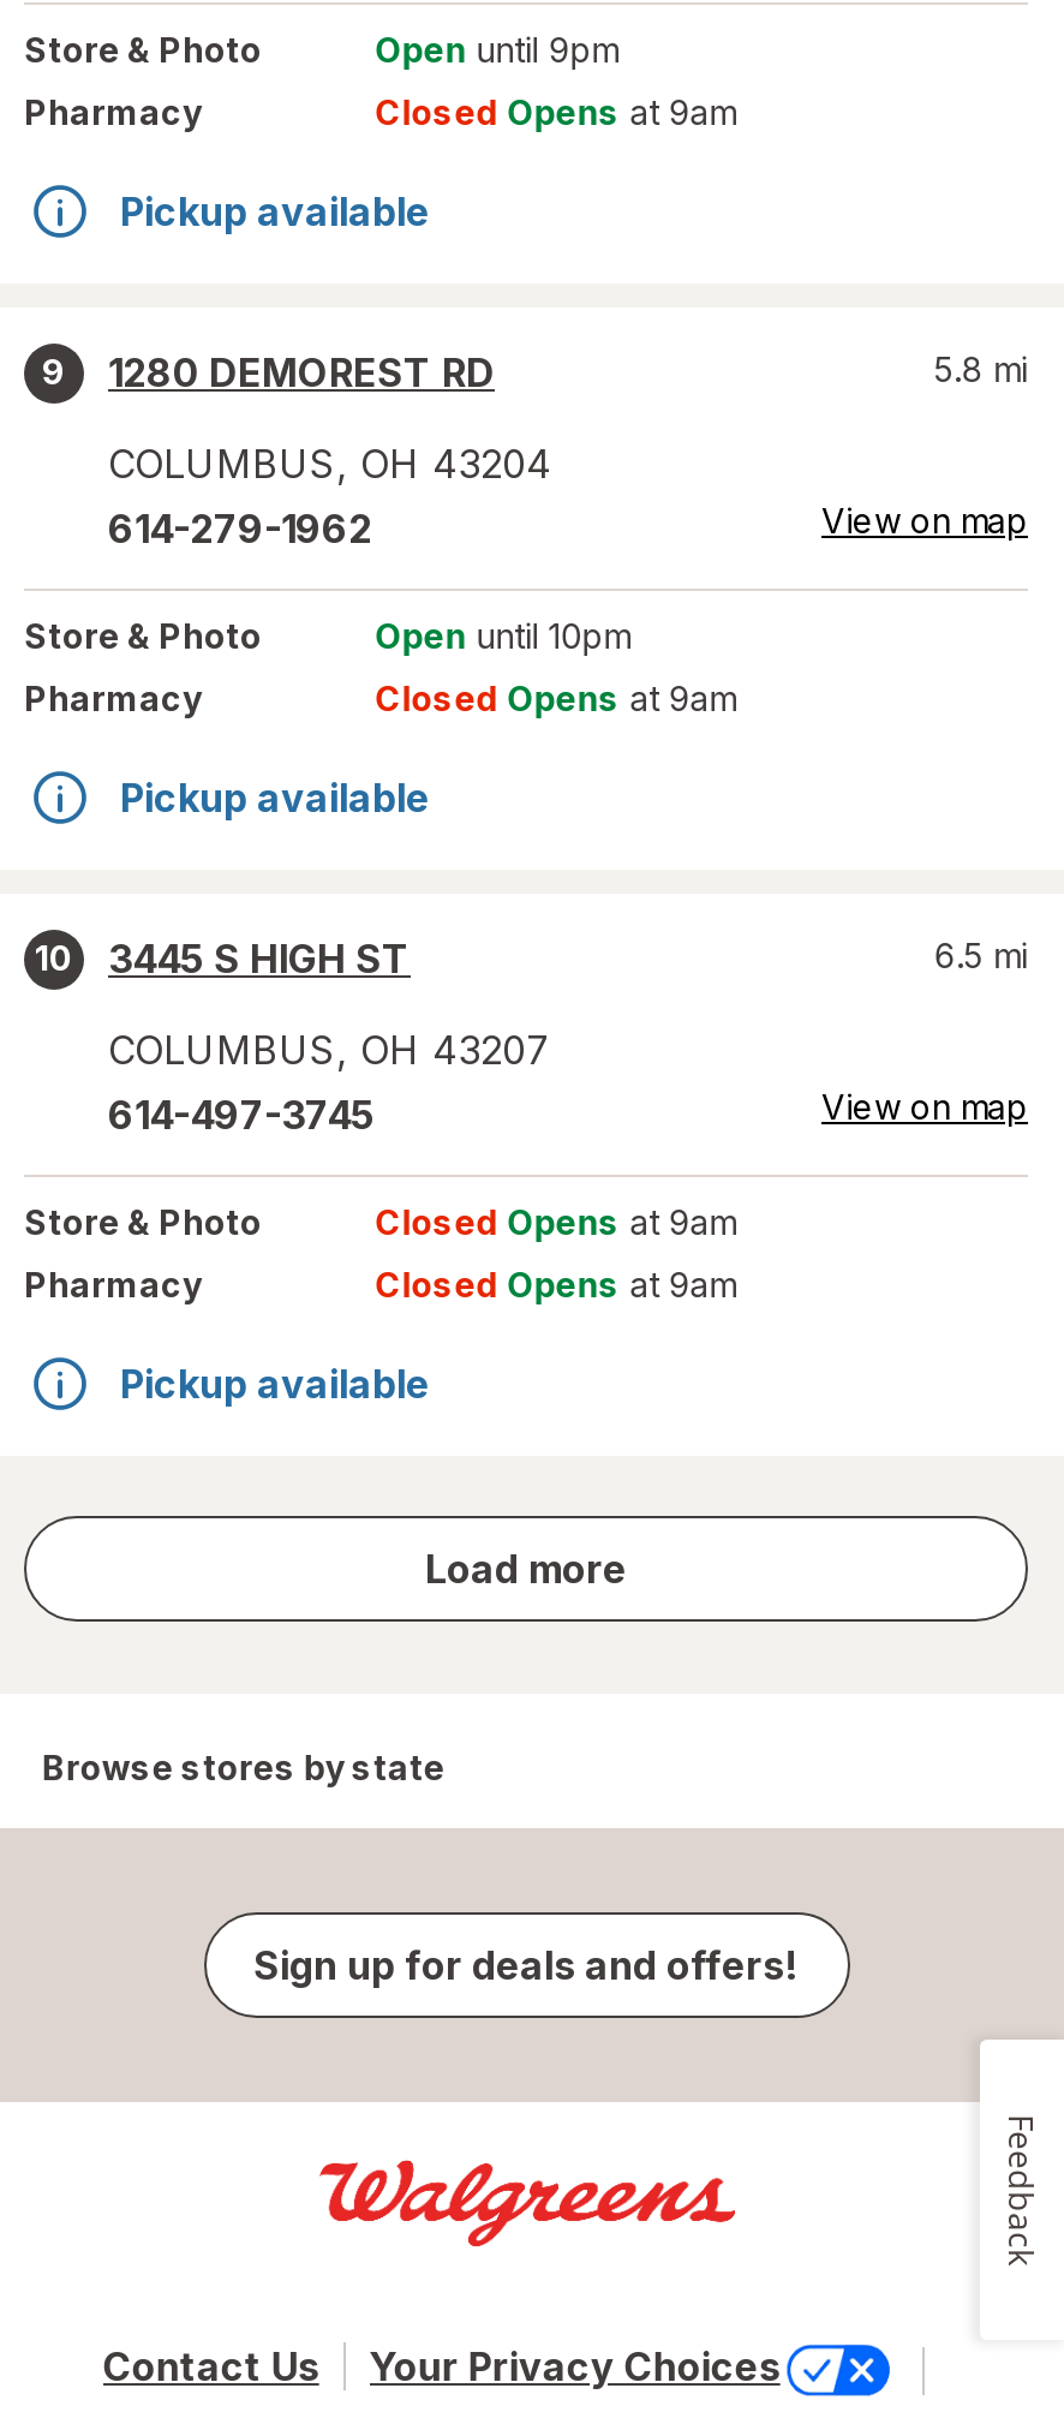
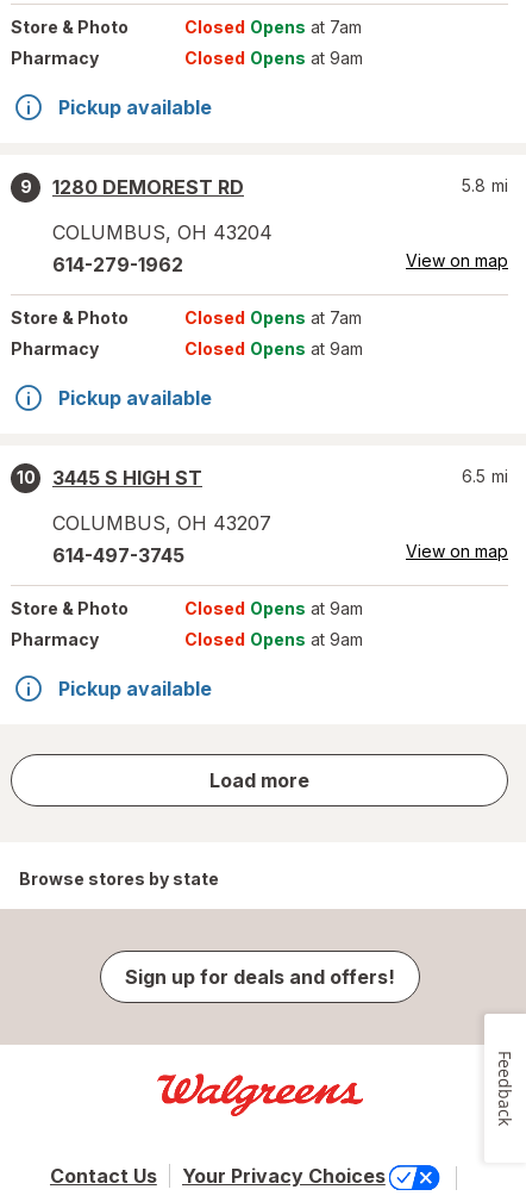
- Open until 9pm
+ Closed Opens at 7am

- Open until 10pm
+ Closed Opens at 7am
